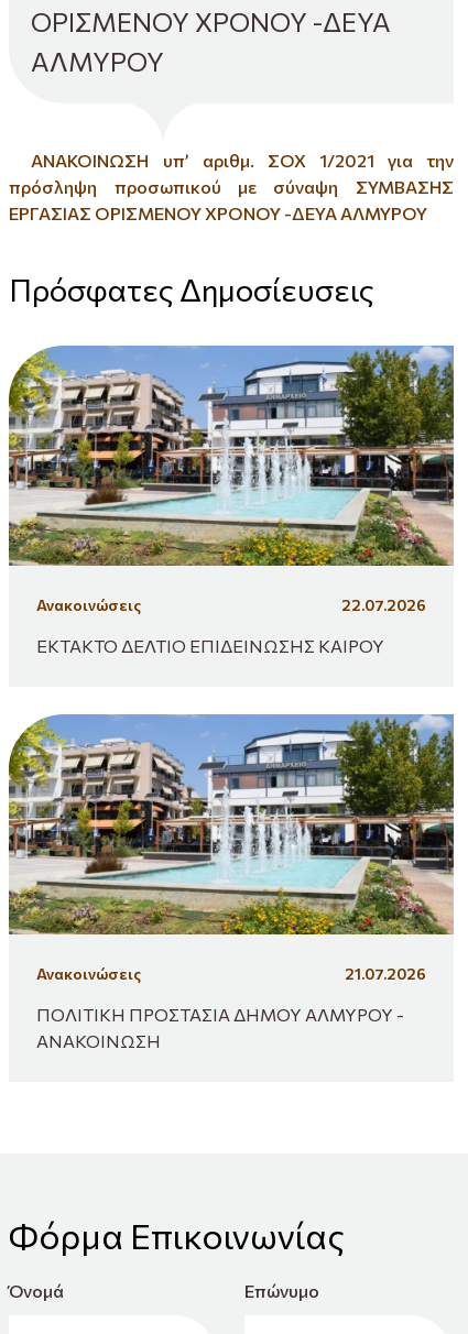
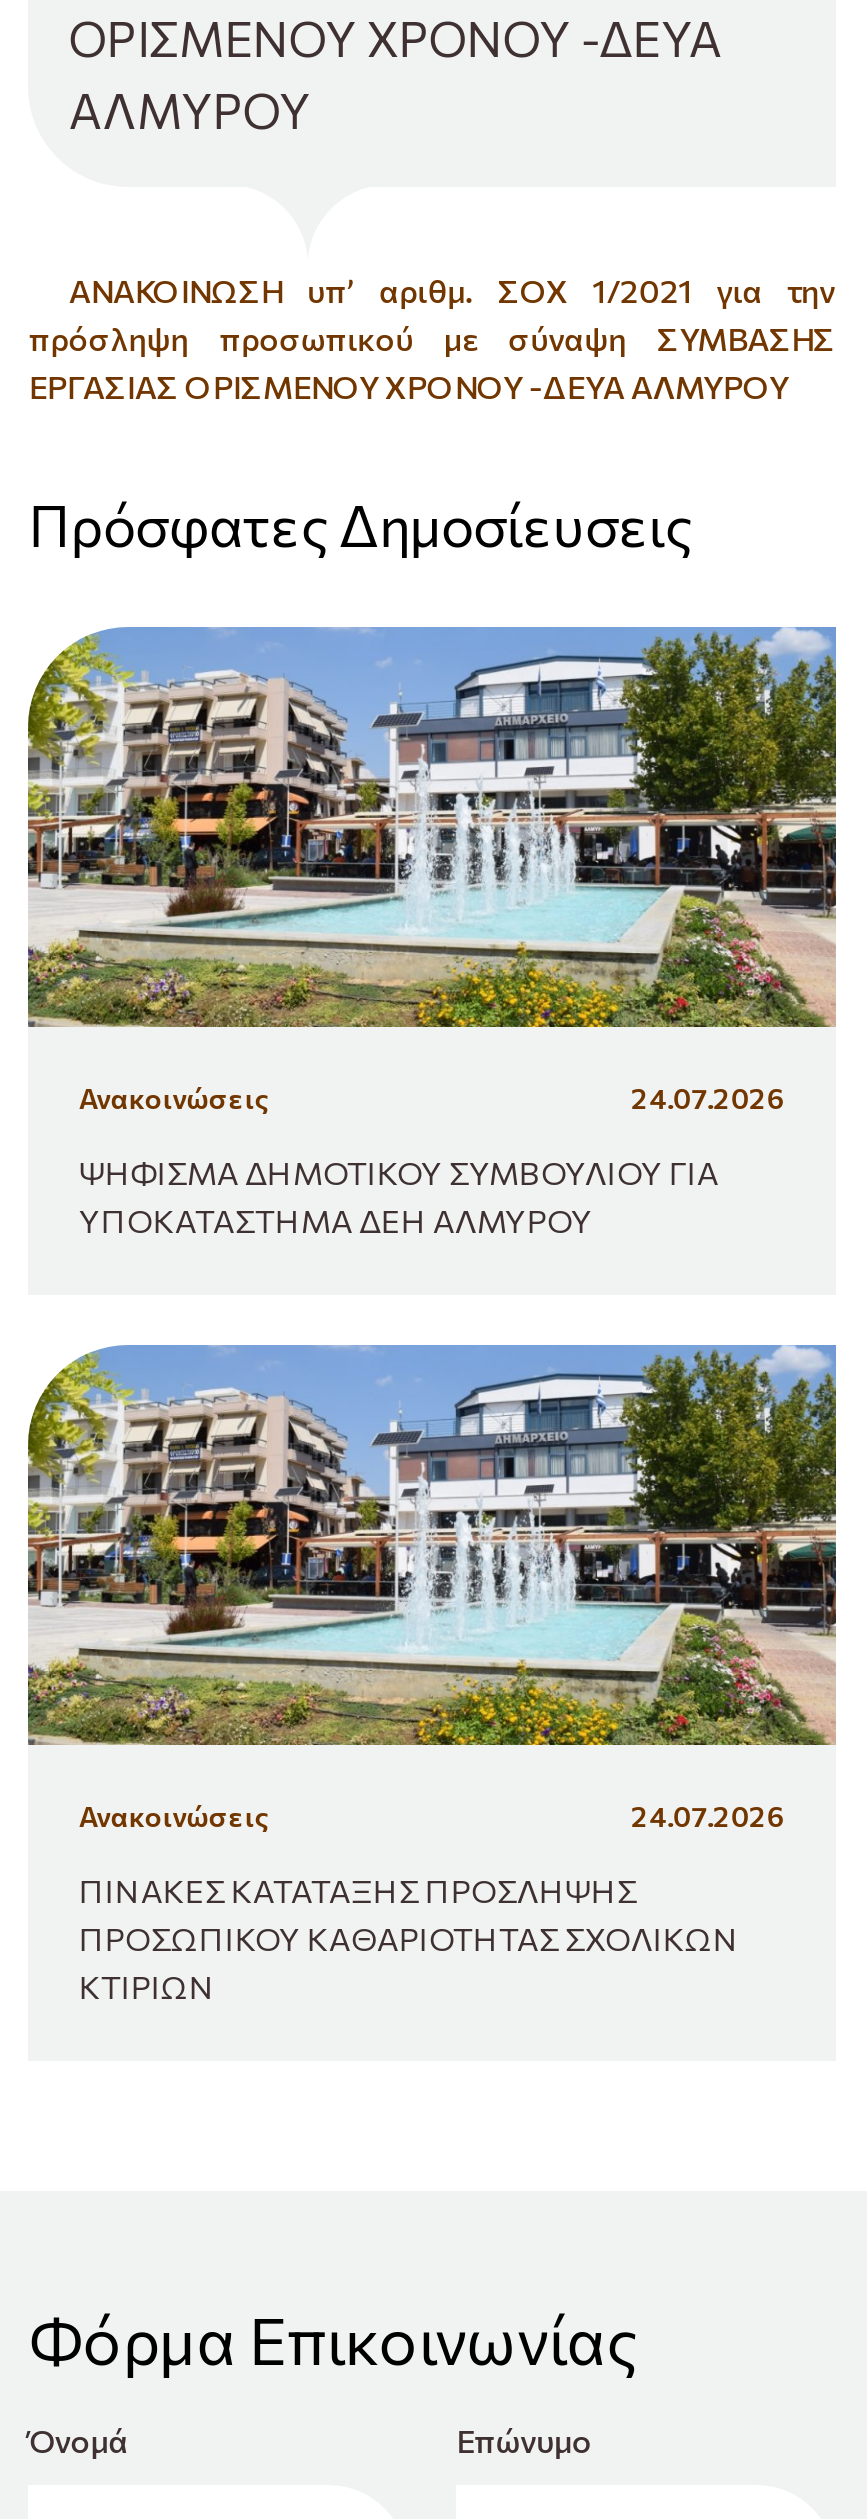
- 22.07.2026
+ 24.07.2026

- ΕΚΤΑΚΤΟ ΔΕΛΤΙΟ ΕΠΙΔΕΙΝΩΣΗΣ ΚΑΙΡΟΥ
+ ΨΗΦΙΣΜΑ ΔΗΜΟΤΙΚΟΥ ΣΥΜΒΟΥΛΙΟΥ ΓΙΑ
+ ΥΠΟΚΑΤΑΣΤΗΜΑ ΔΕΗ ΑΛΜΥΡΟΥ

- 21.07.2026
+ 24.07.2026

- ΠΟΛΙΤΙΚΗ ΠΡΟΣΤΑΣΙΑ ΔΗΜΟΥ ΑΛΜΥΡΟΥ -
- ΑΝΑΚΟΙΝΩΣΗ
+ ΠΙΝΑΚΕΣ ΚΑΤΑΤΑΞΗΣ ΠΡΟΣΛΗΨΗΣ
+ ΠΡΟΣΩΠΙΚΟΥ ΚΑΘΑΡΙΟΤΗΤΑΣ ΣΧΟΛΙΚΩΝ
+ ΚΤΙΡΙΩΝ
